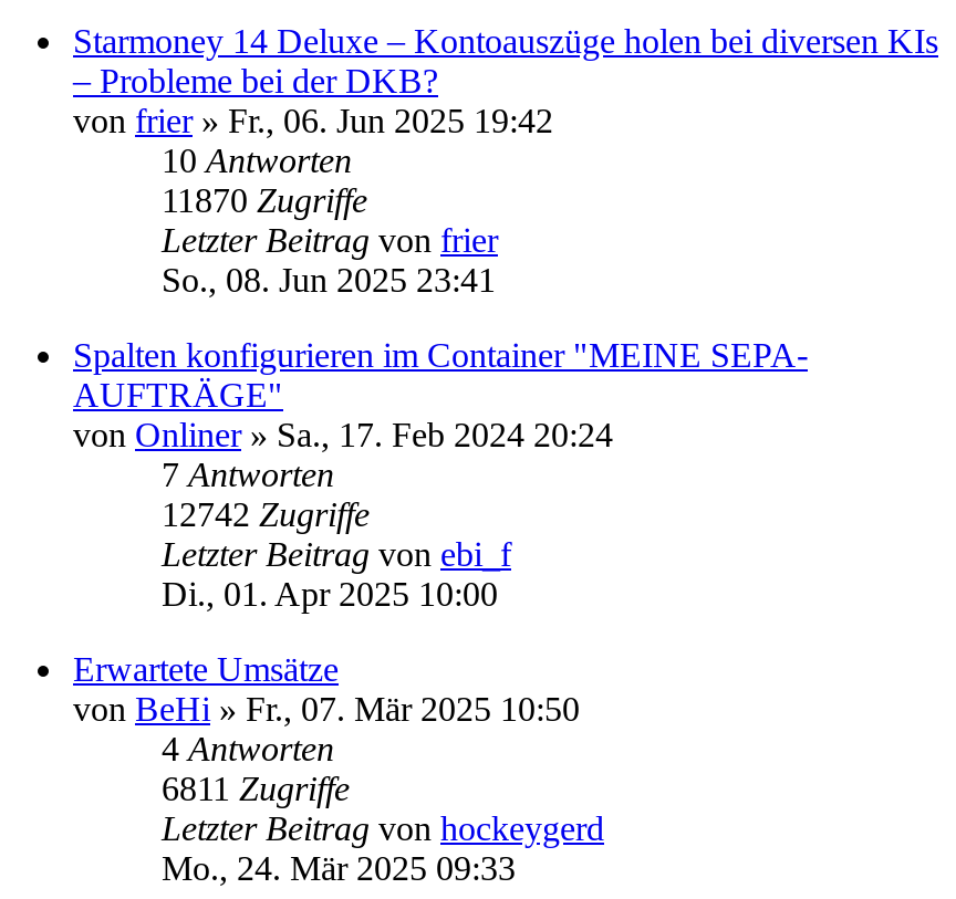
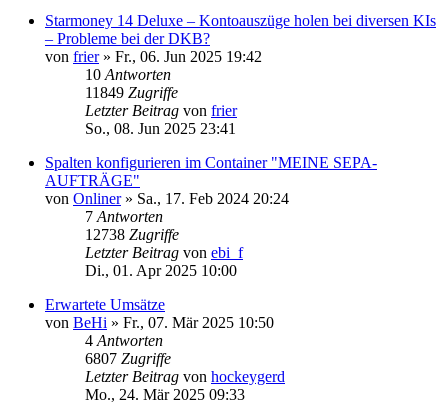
- 11870 Zugriffe
+ 11849 Zugriffe

- 12742 Zugriffe
+ 12738 Zugriffe

- 6811 Zugriffe
+ 6807 Zugriffe
